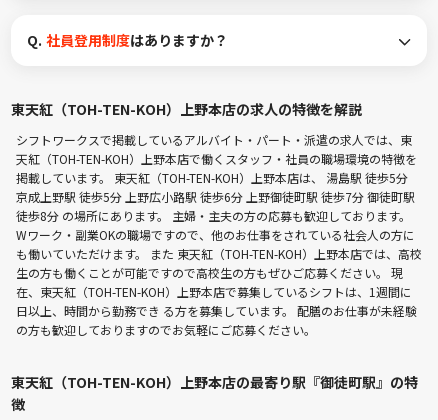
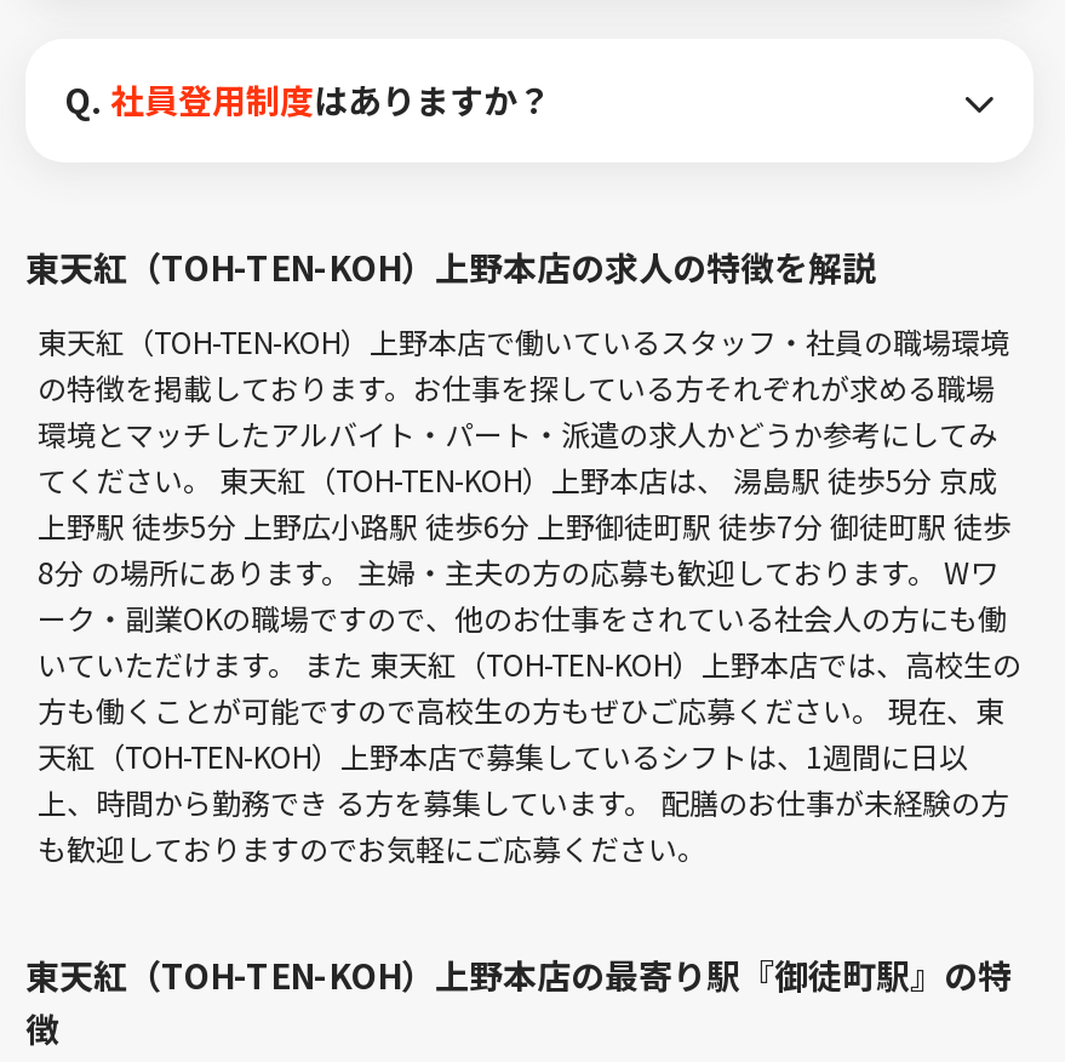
- シフトワークスで掲載しているアルバイト・パート・派遣の求人では、東
- 天紅（TOH-TEN-KOH）上野本店で働くスタッフ・社員の職場環境の特徴を
- 掲載しています。 東天紅（TOH-TEN-KOH）上野本店は、湯島駅 徒歩5分
- 京成上野駅 徒歩5分上野広小路駅 徒歩6分上野御徒町駅 徒歩7分御徒町駅
- 徒歩8分の場所にあります。 主婦・主夫の方の応募も歓迎しております。
- Wワーク・副業OKの職場ですので、他のお仕事をされている社会人の方に
- も働いていただけます。 また 東天紅（TOH-TEN-KOH）上野本店では、高校
- 生の方も働くことが可能ですので高校生の方もぜひご応募ください。 現
- 在、東天紅（TOH-TEN-KOH）上野本店で募集しているシフトは、1週間に
- 日以上、時間から勤務でき る方を募集しています。 配膳のお仕事が未経験
- の方も歓迎しておりますのでお気軽にご応募ください。
+ 東天紅（TOH-TEN-KOH）上野本店で働いているスタッフ・社員の職場環境
+ の特徴を掲載しております。お仕事を探している方それぞれが求める職場
+ 環境とマッチしたアルバイト・パート・派遣の求人かどうか参考にしてみ
+ てください。 東天紅（TOH-TEN-KOH）上野本店は、湯島駅 徒歩5分京成
+ 上野駅 徒歩5分上野広小路駅 徒歩6分上野御徒町駅 徒歩7分御徒町駅 徒歩
+ 8分の場所にあります。 主婦・主夫の方の応募も歓迎しております。 Wワ
+ ーク・副業OKの職場ですので、他のお仕事をされている社会人の方にも働
+ いていただけます。 また 東天紅（TOH-TEN-KOH）上野本店では、高校生の
+ 方も働くことが可能ですので高校生の方もぜひご応募ください。 現在、東
+ 天紅（TOH-TEN-KOH）上野本店で募集しているシフトは、1週間に日以
+ 上、時間から勤務でき る方を募集しています。 配膳のお仕事が未経験の方
+ も歓迎しておりますのでお気軽にご応募ください。
